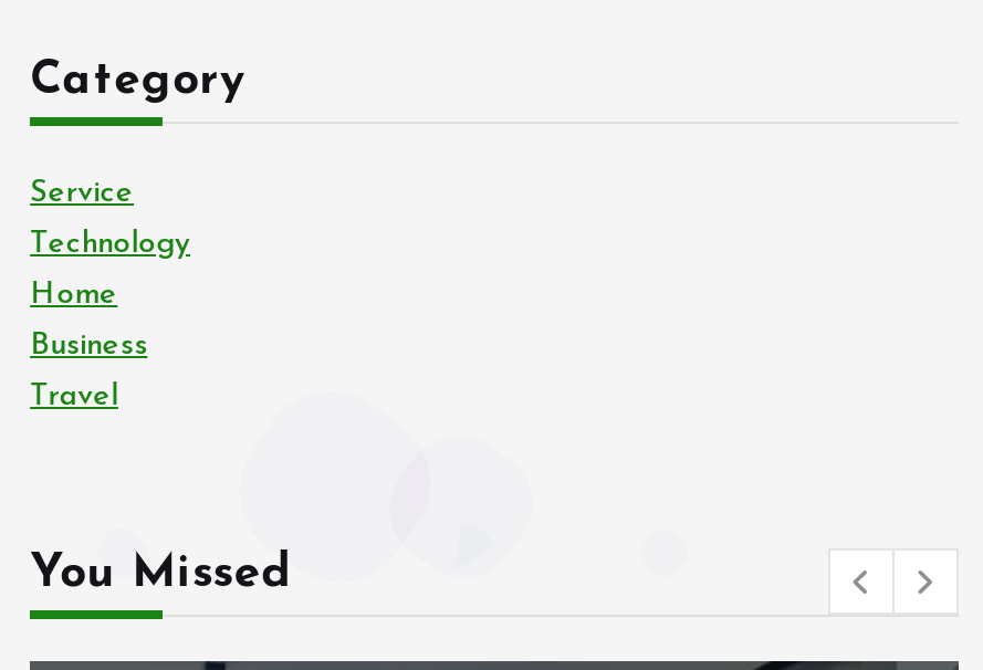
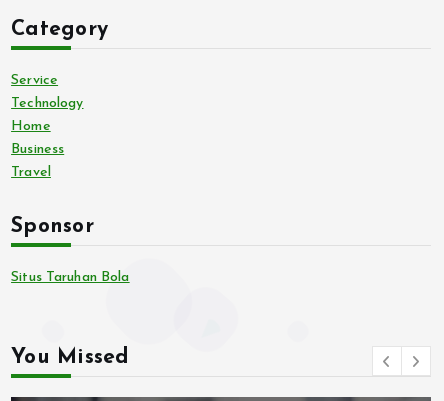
+ Sponsor
+ Situs Taruhan Bola
